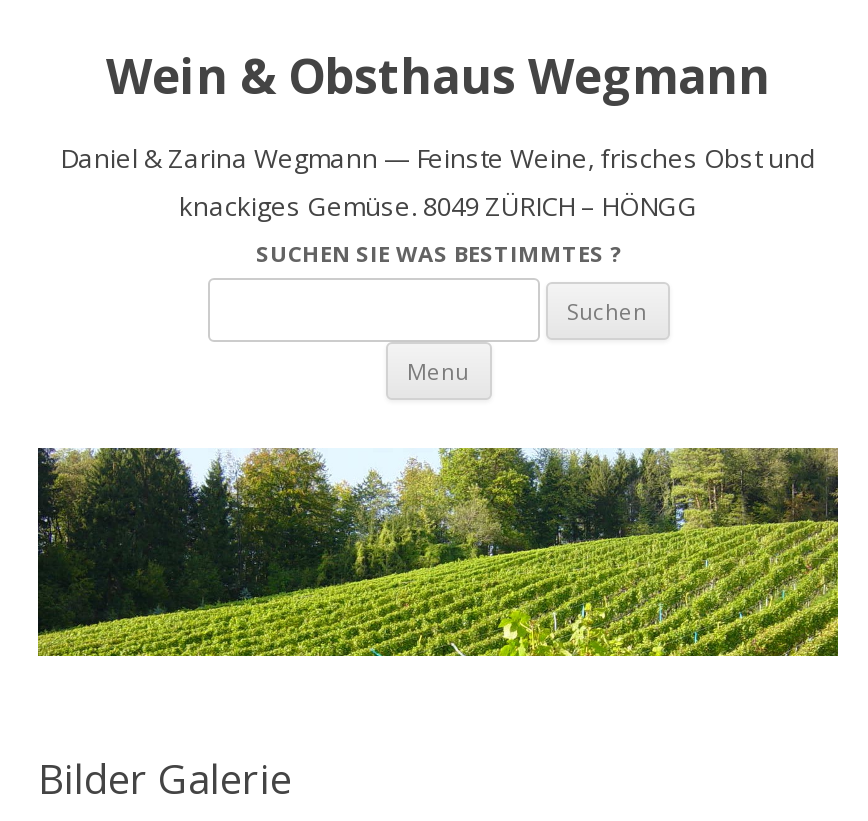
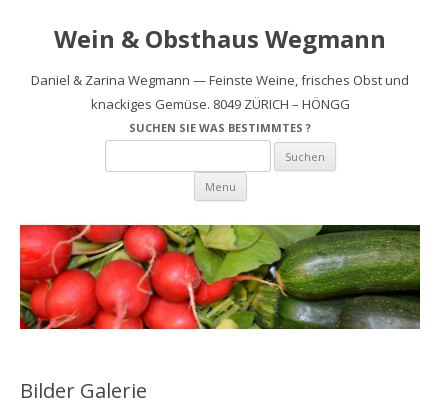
- [image]
+ [image]
